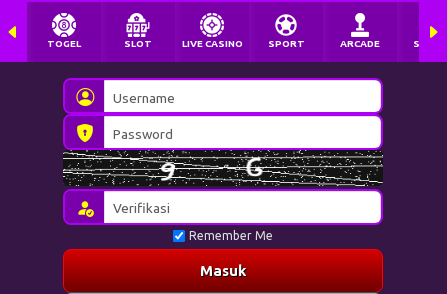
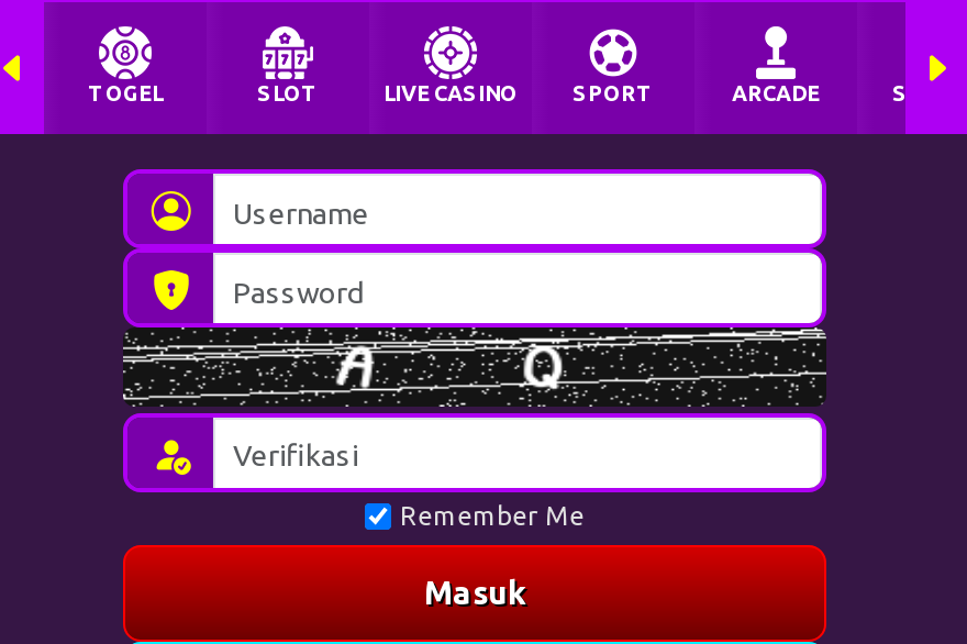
- [image]
+ [image]
